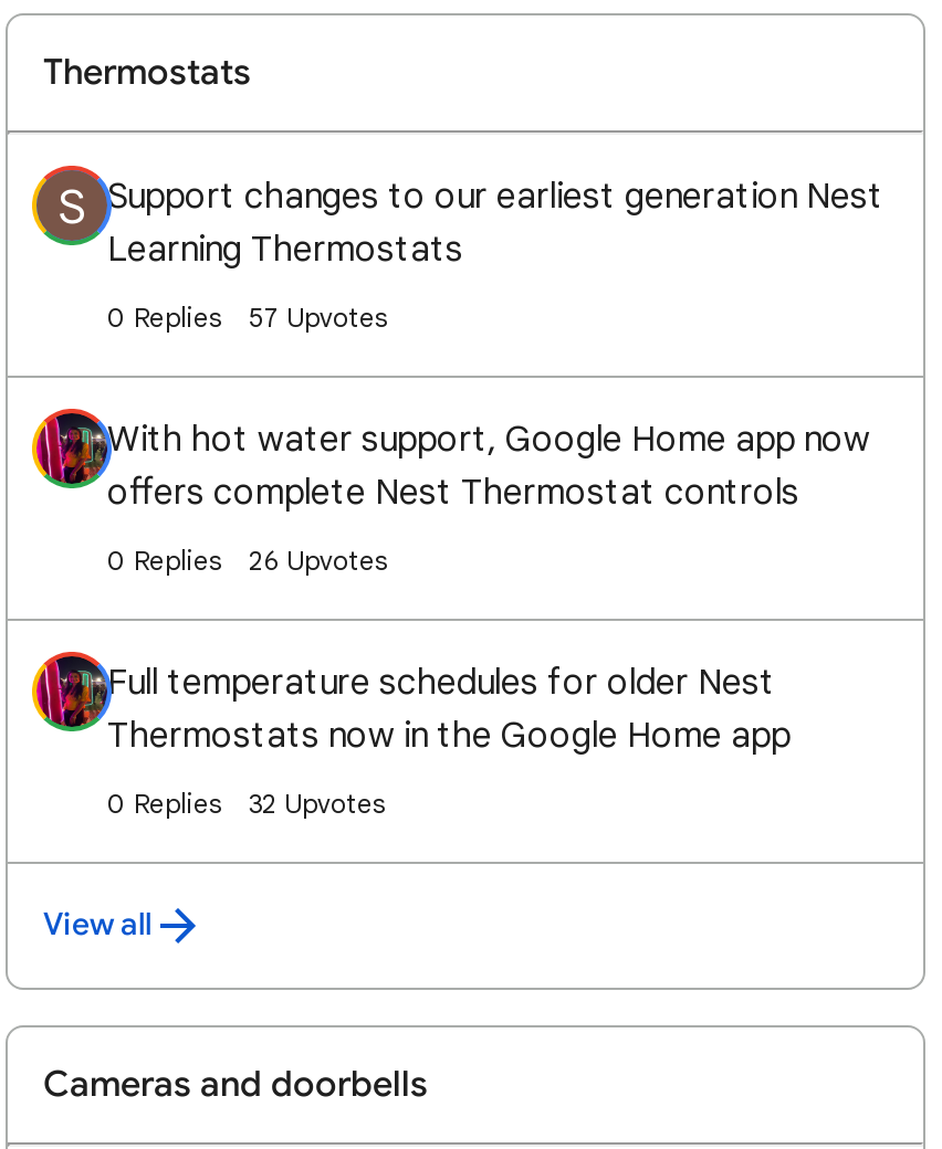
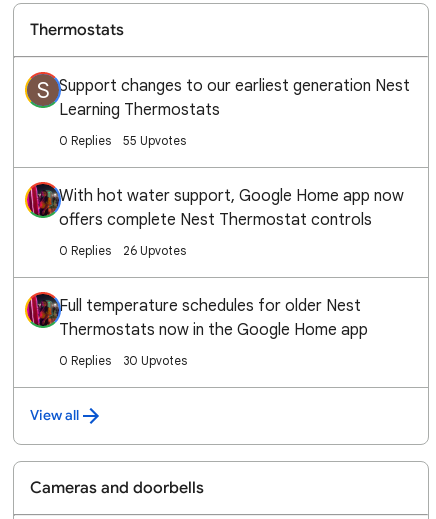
- 57 Upvotes
+ 55 Upvotes

- 32 Upvotes
+ 30 Upvotes
